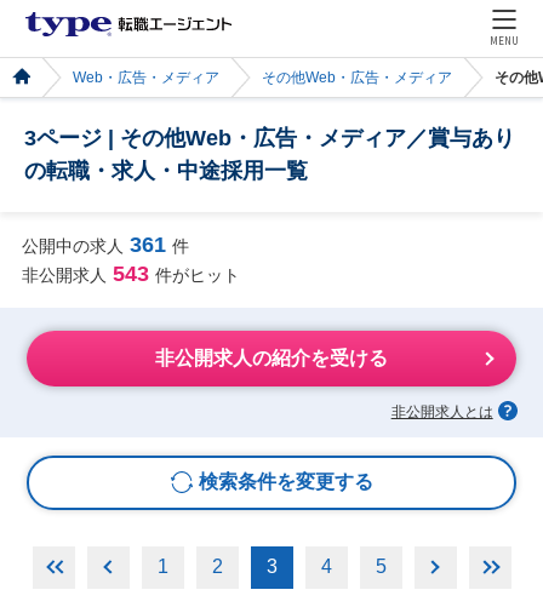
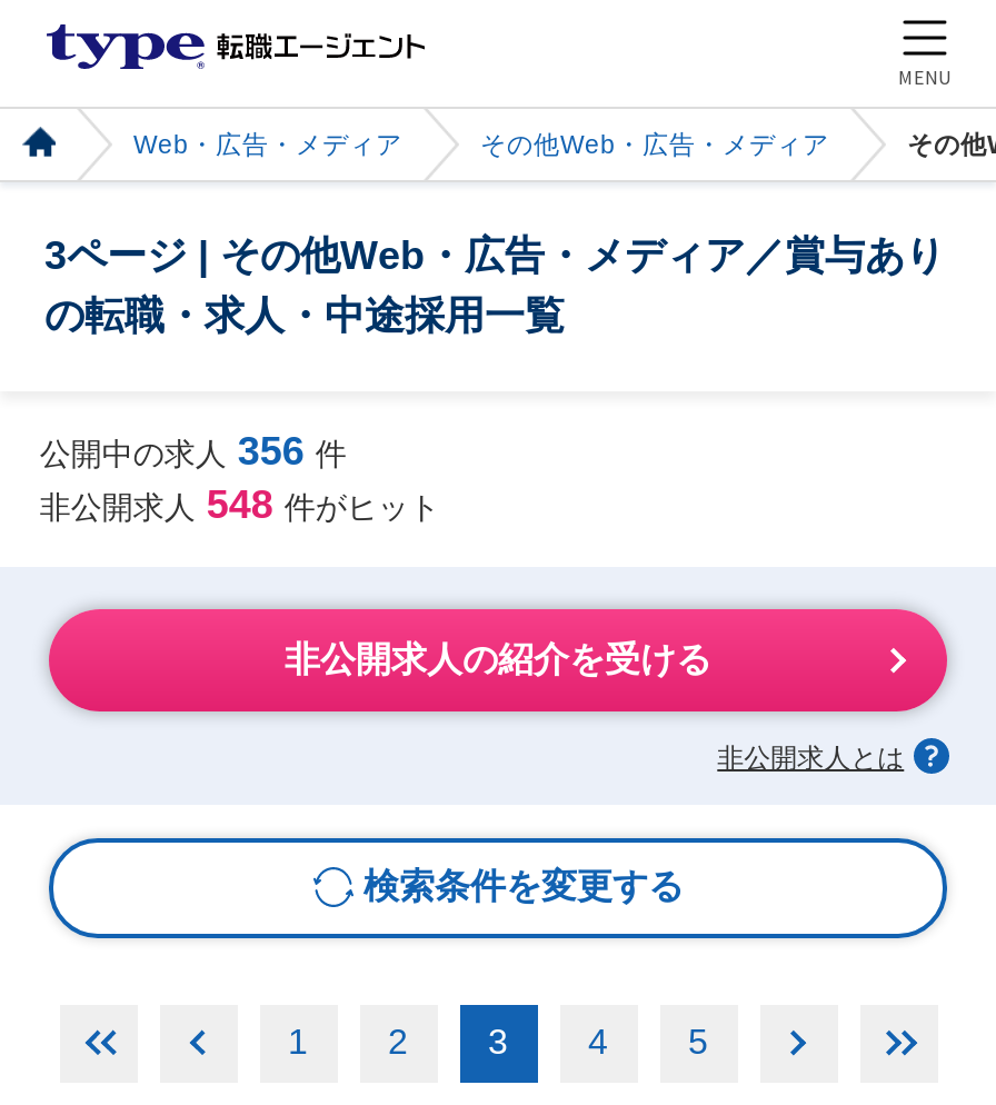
- 公開中の求人 361 件
+ 公開中の求人 356 件

- 非公開求人 543 件がヒット
+ 非公開求人 548 件がヒット
